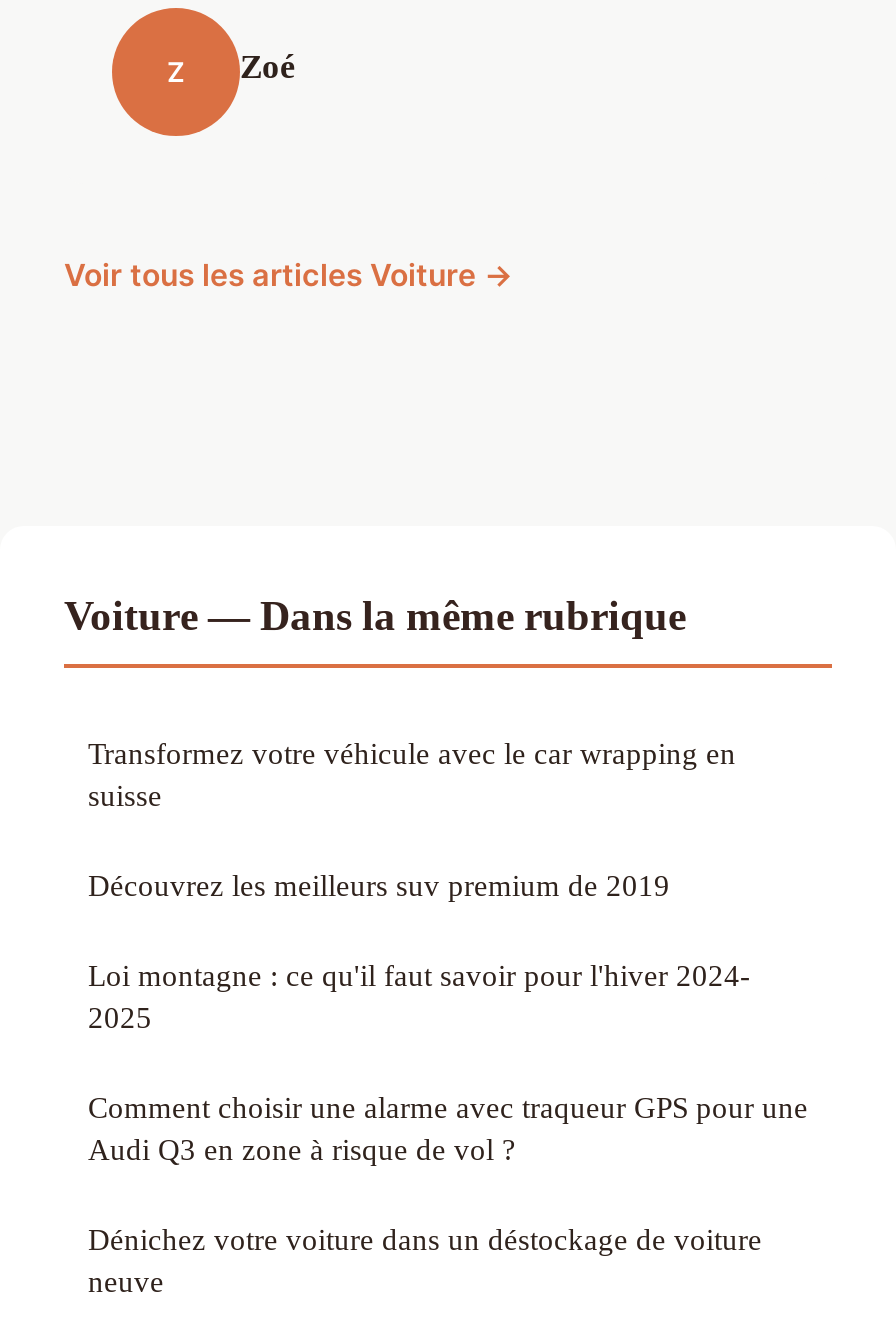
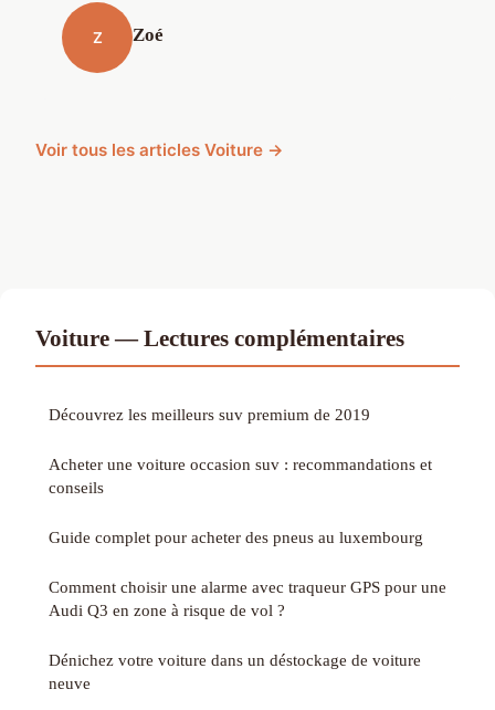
- Voiture — Dans la même rubrique
- Transformez votre véhicule avec le car wrapping en
- suisse
+ Voiture — Lectures complémentaires

moved up: Découvrez les meilleurs suv premium de 2019

- Loi montagne : ce qu'il faut savoir pour l'hiver 2024-
- 2025
+ Acheter une voiture occasion suv : recommandations et
+ conseils
+ Guide complet pour acheter des pneus au luxembourg
